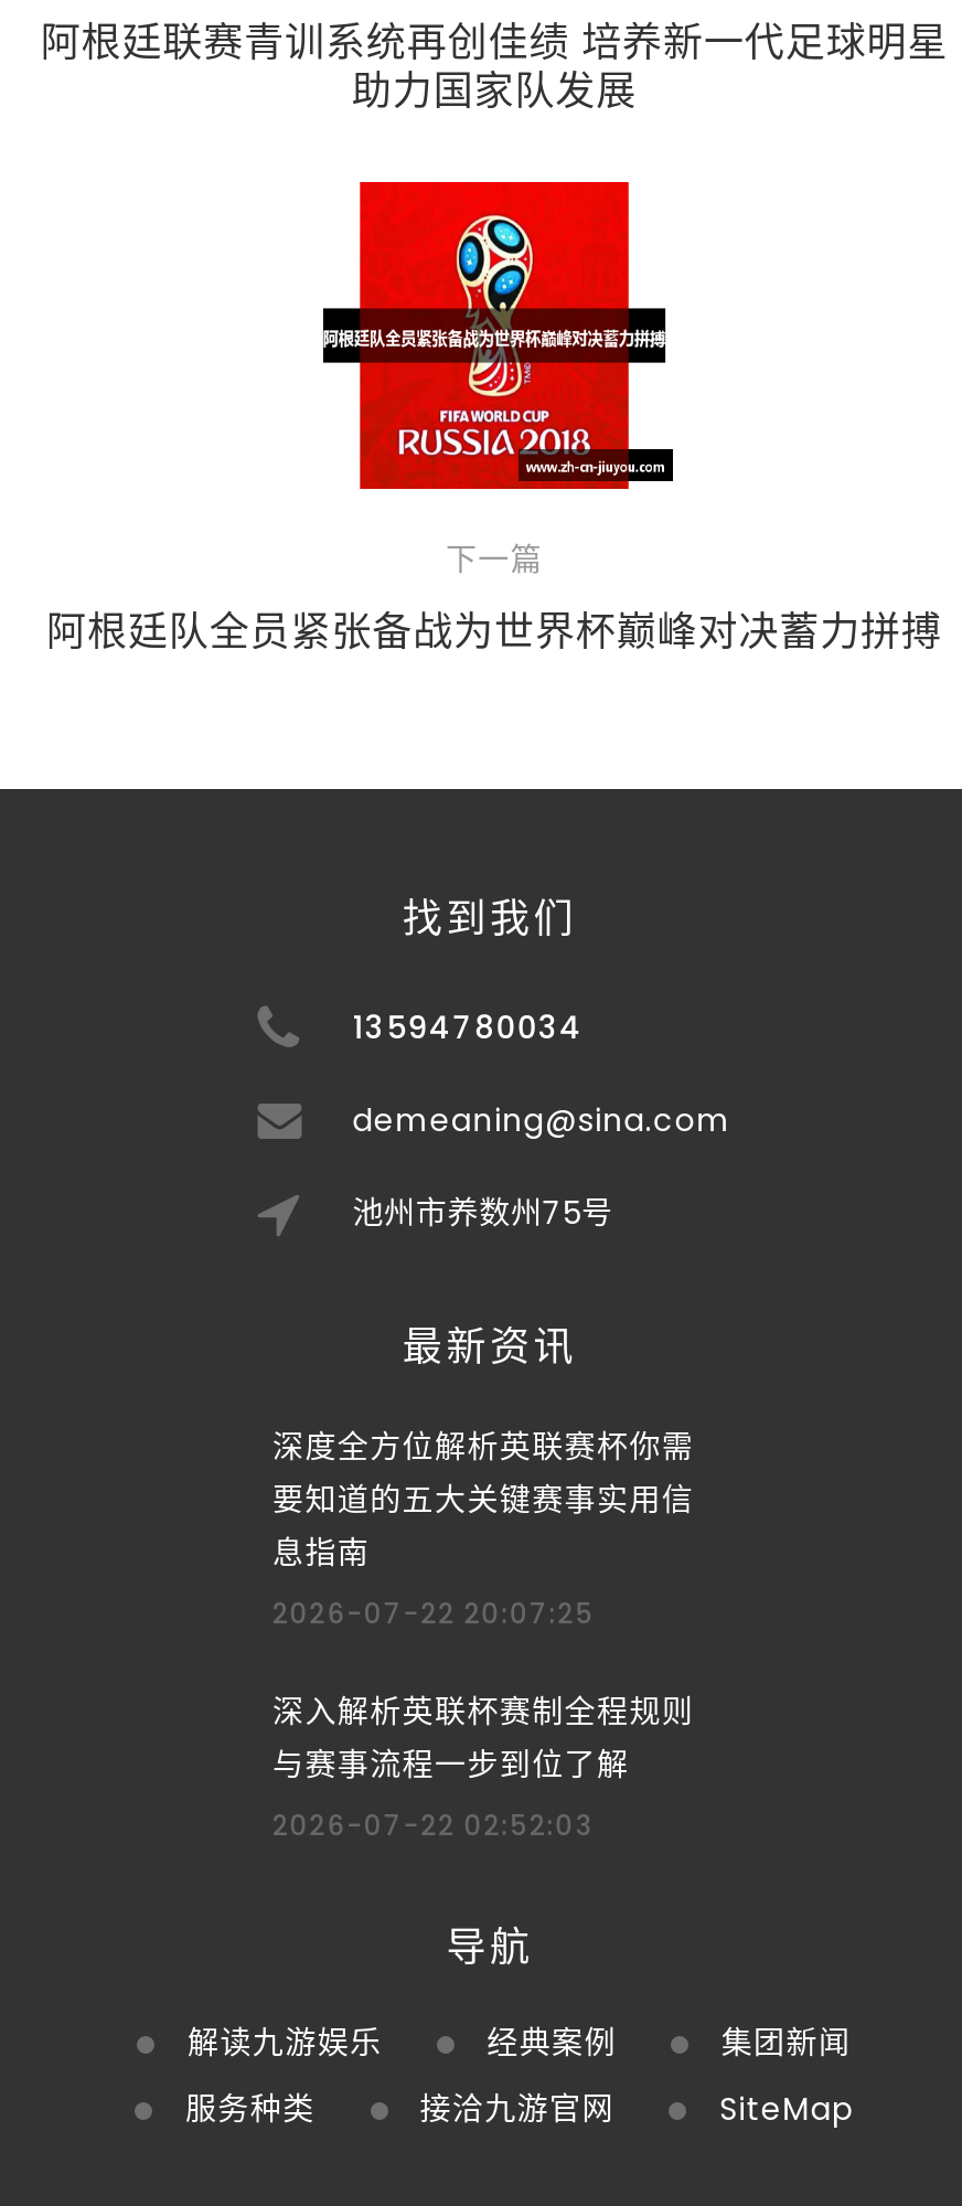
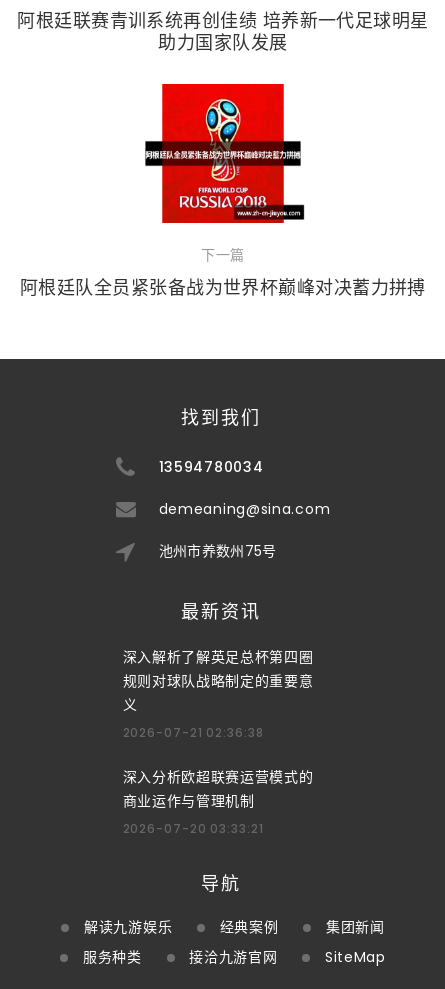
- 深度全方位解析英联赛杯你需
- 要知道的五大关键赛事实用信
- 息指南
- 2026-07-22 20:07:25
+ 深入解析了解英足总杯第四圈
+ 规则对球队战略制定的重要意
+ 义
+ 2026-07-21 02:36:38

- 深入解析英联杯赛制全程规则
- 与赛事流程一步到位了解
- 2026-07-22 02:52:03
+ 深入分析欧超联赛运营模式的
+ 商业运作与管理机制
+ 2026-07-20 03:33:21
